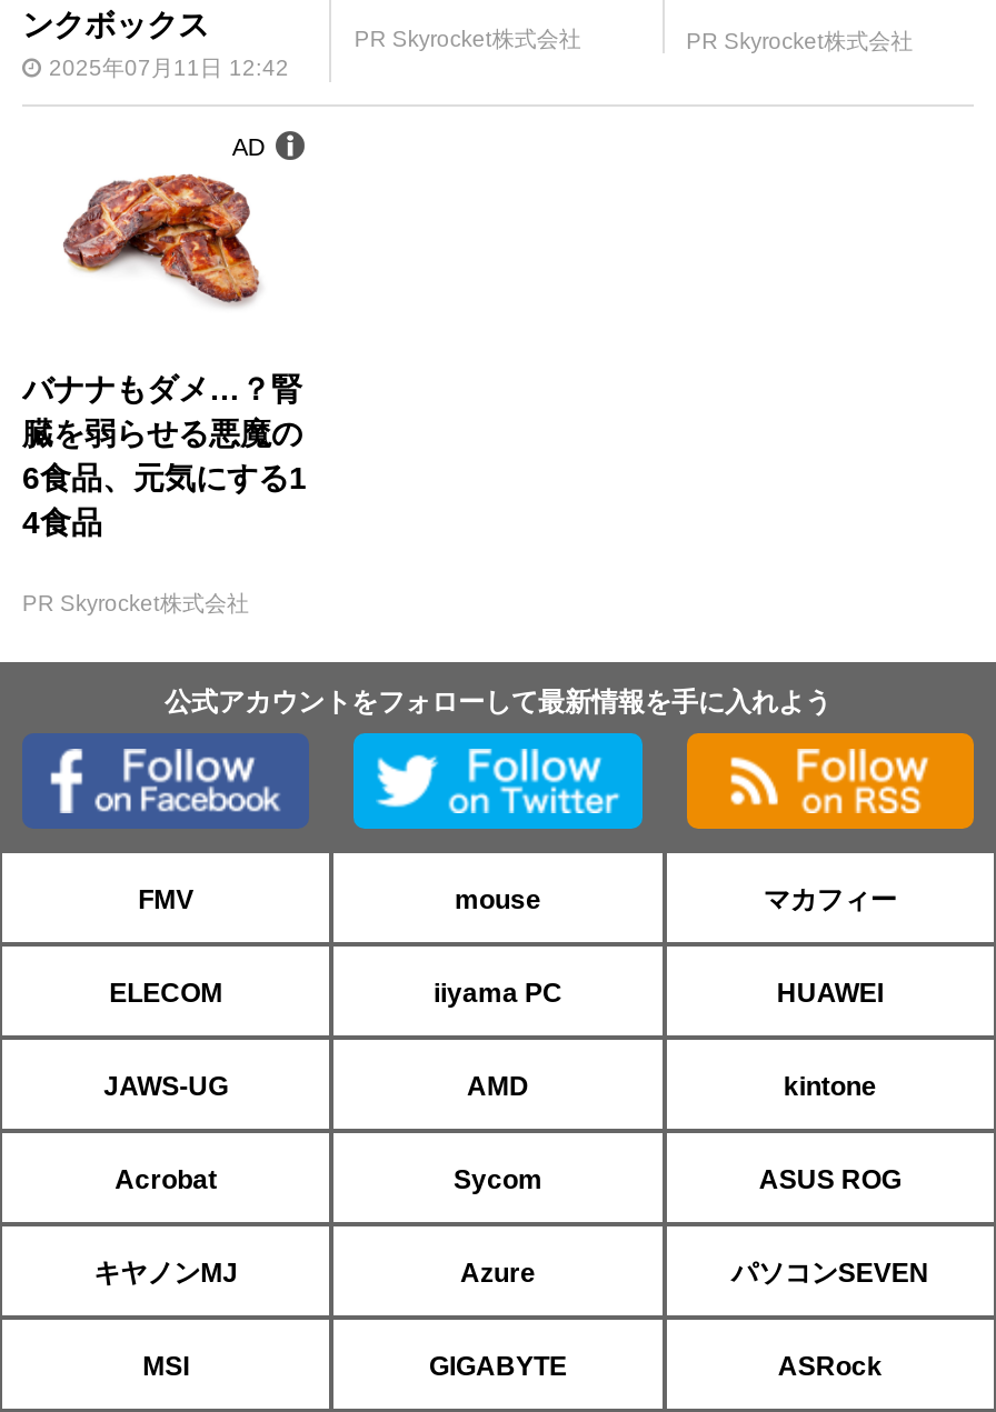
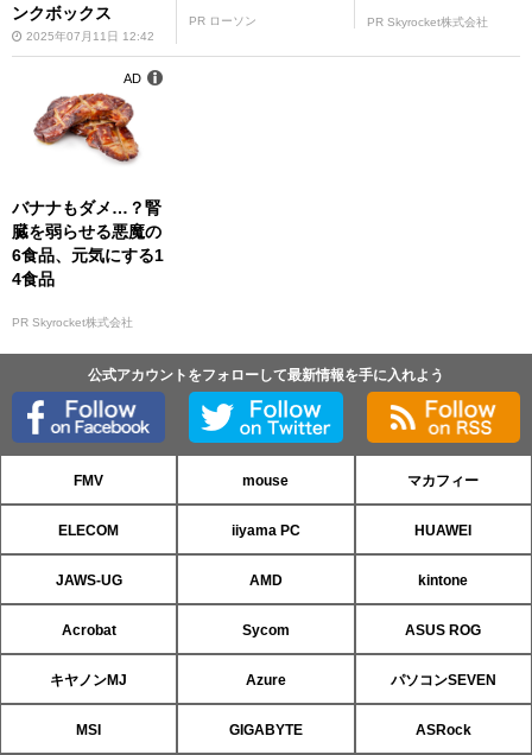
- PR Skyrocket株式会社
+ PR ローソン
